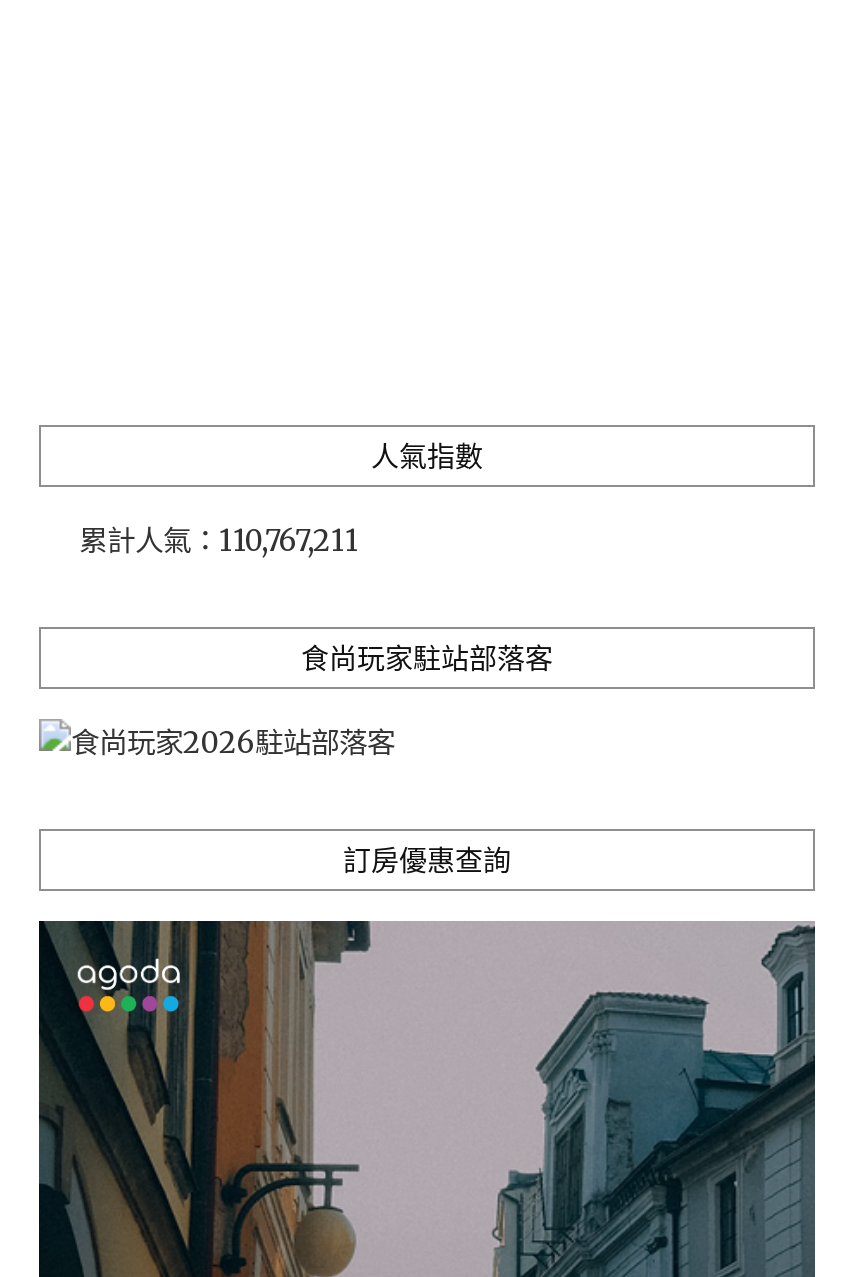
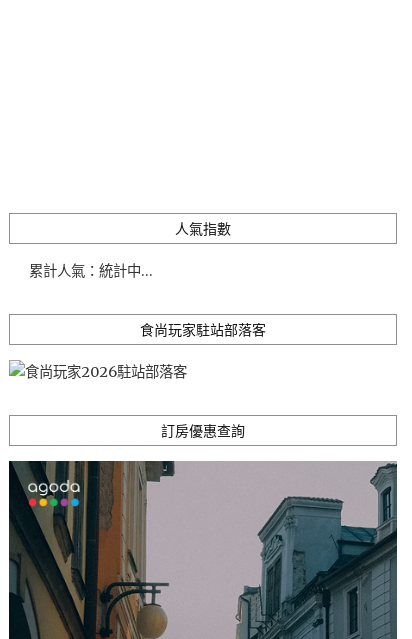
- 累計人氣：110,767,211
+ 累計人氣：統計中...
